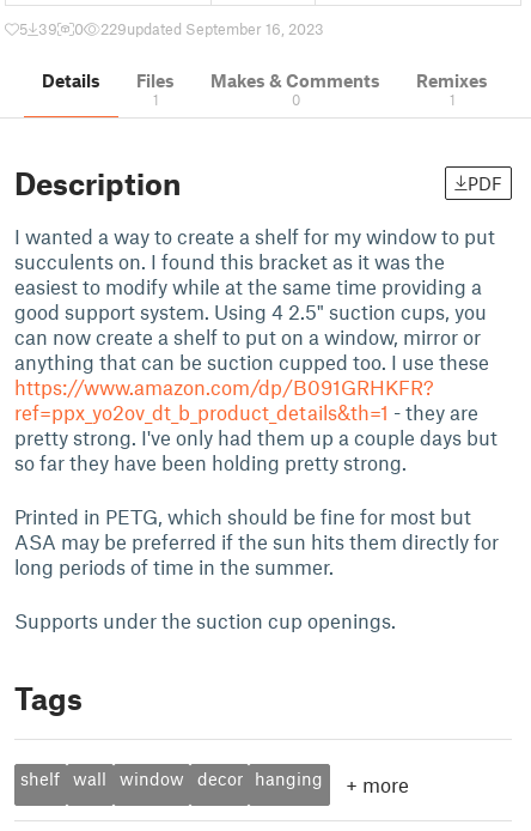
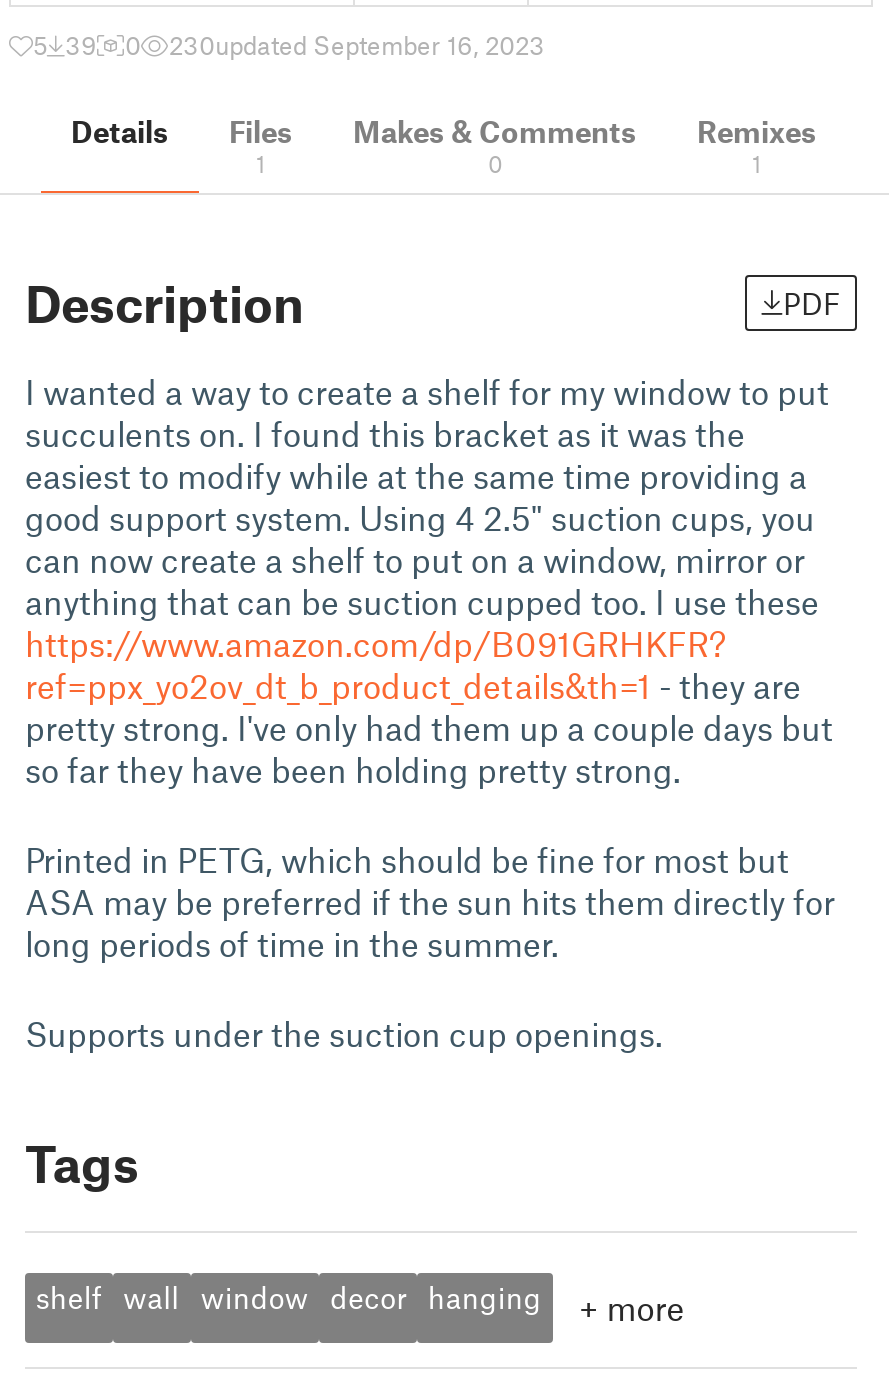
- 229updated September 16, 2023
+ 230updated September 16, 2023
